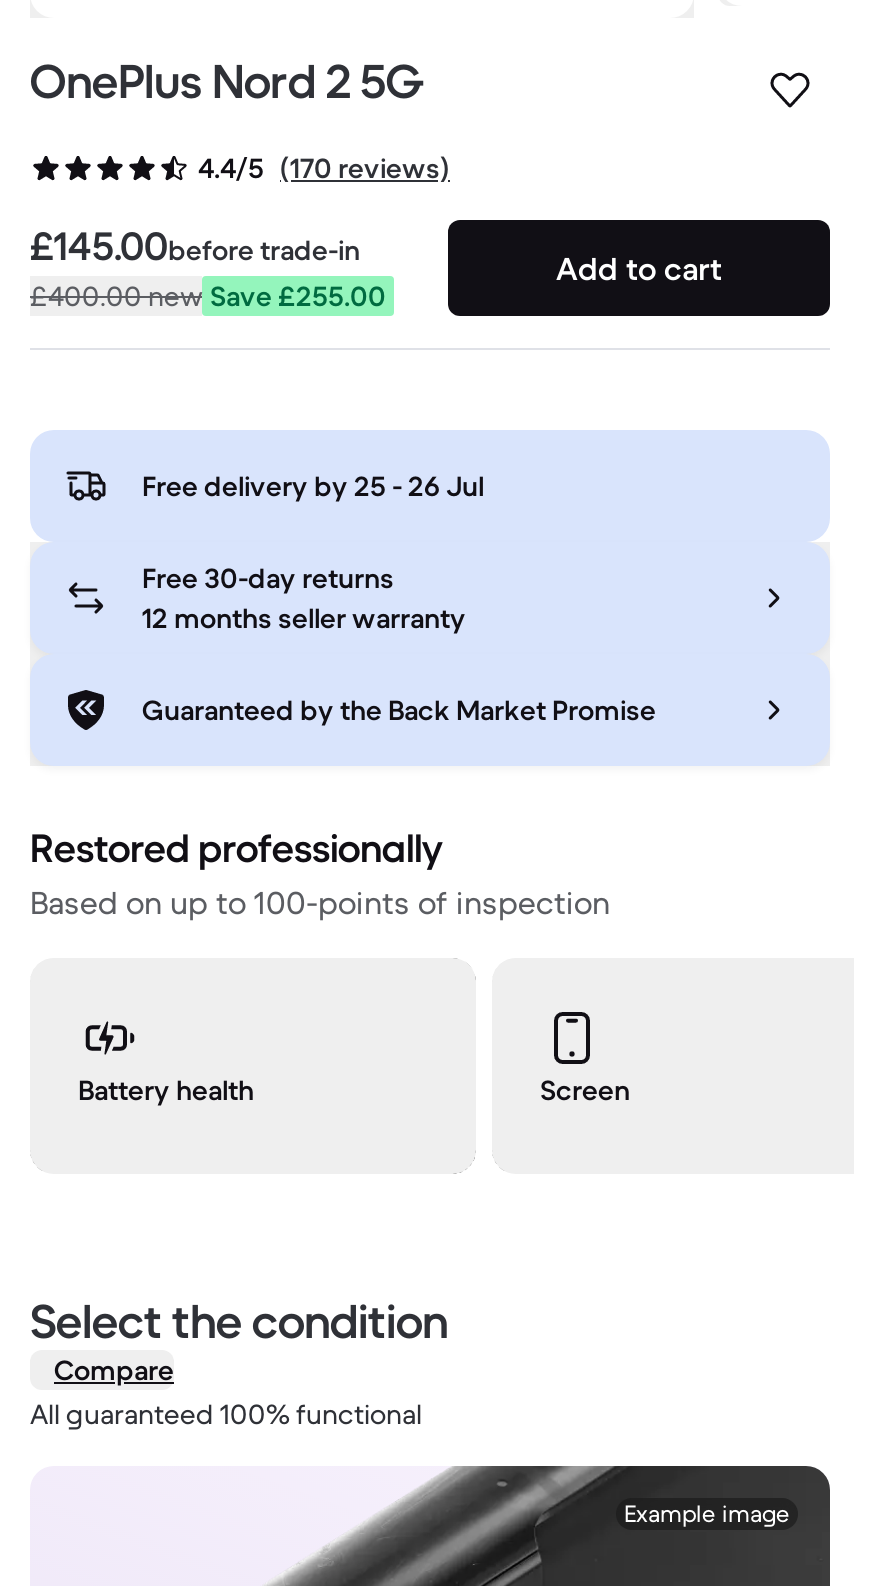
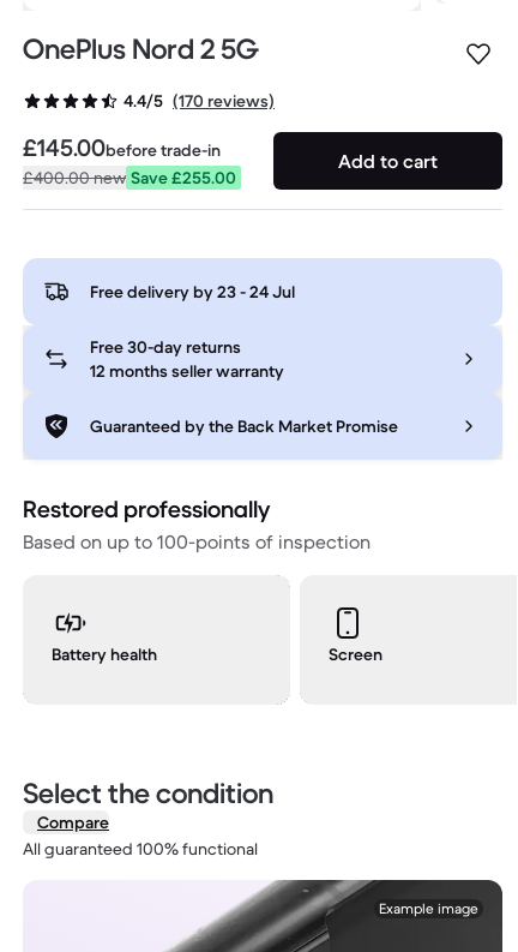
- Free delivery by 25 - 26 Jul
+ Free delivery by 23 - 24 Jul
